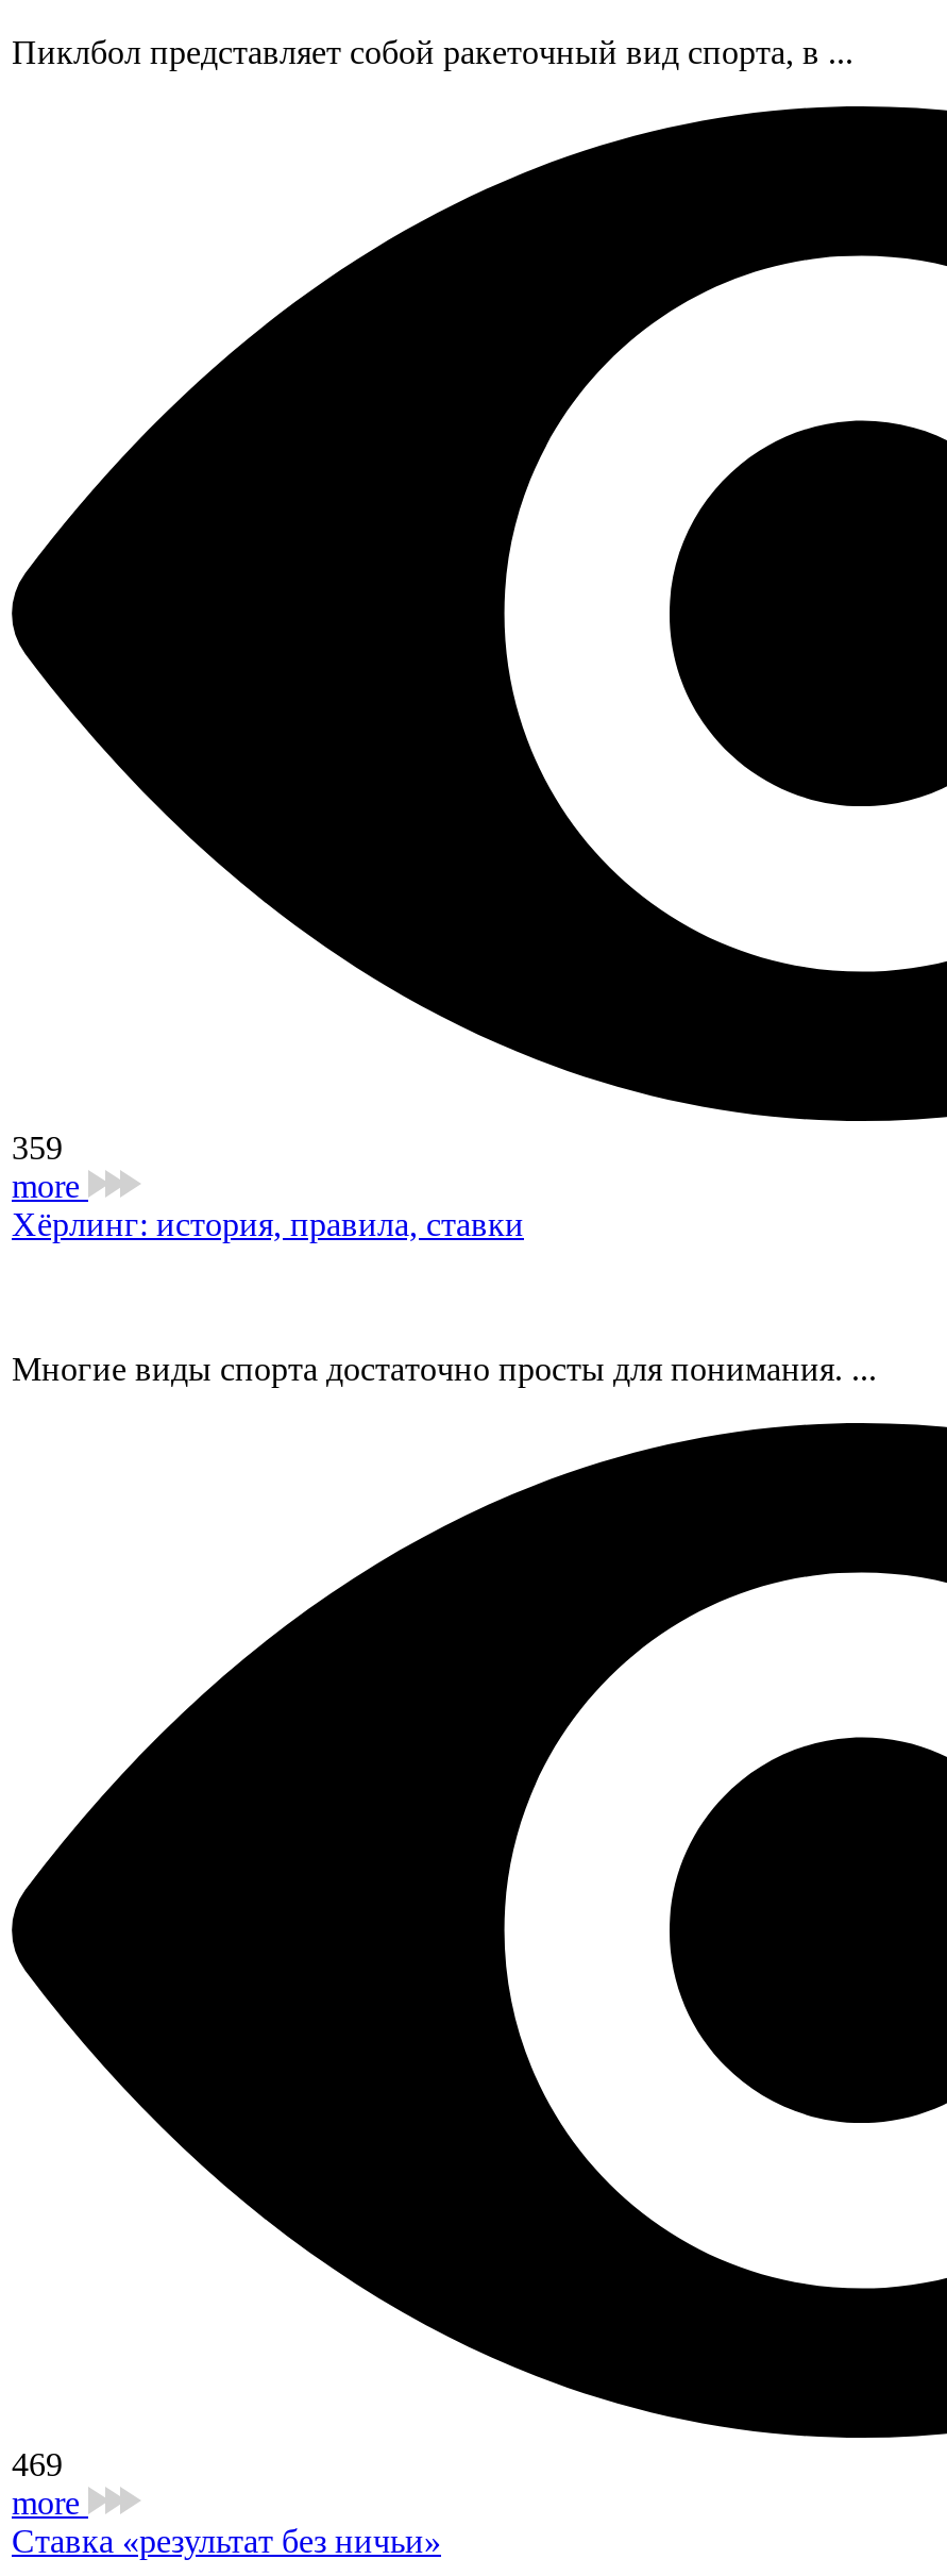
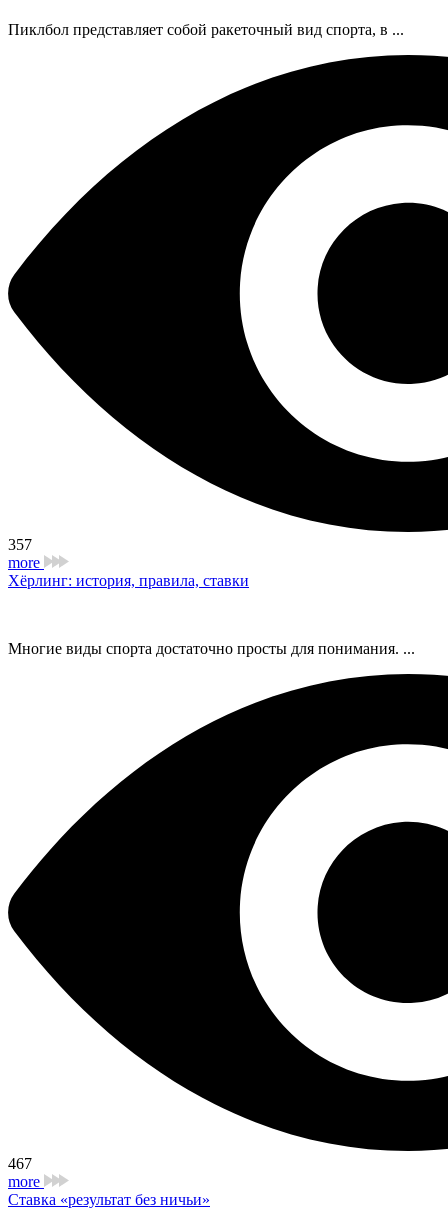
- 359
+ 357

- 469
+ 467
